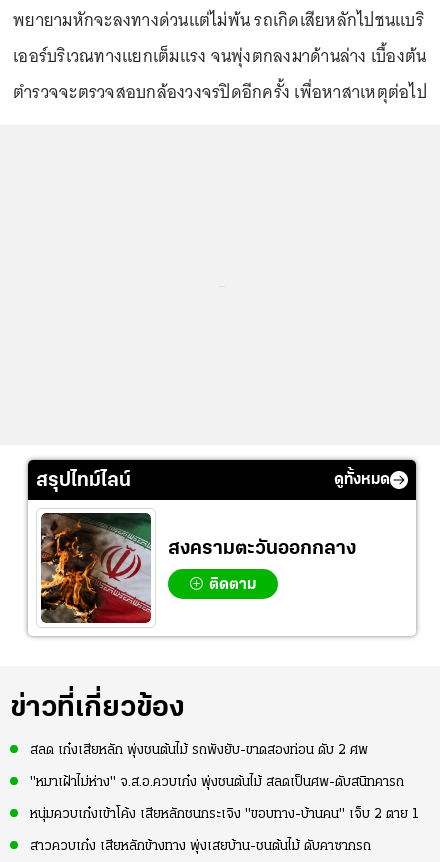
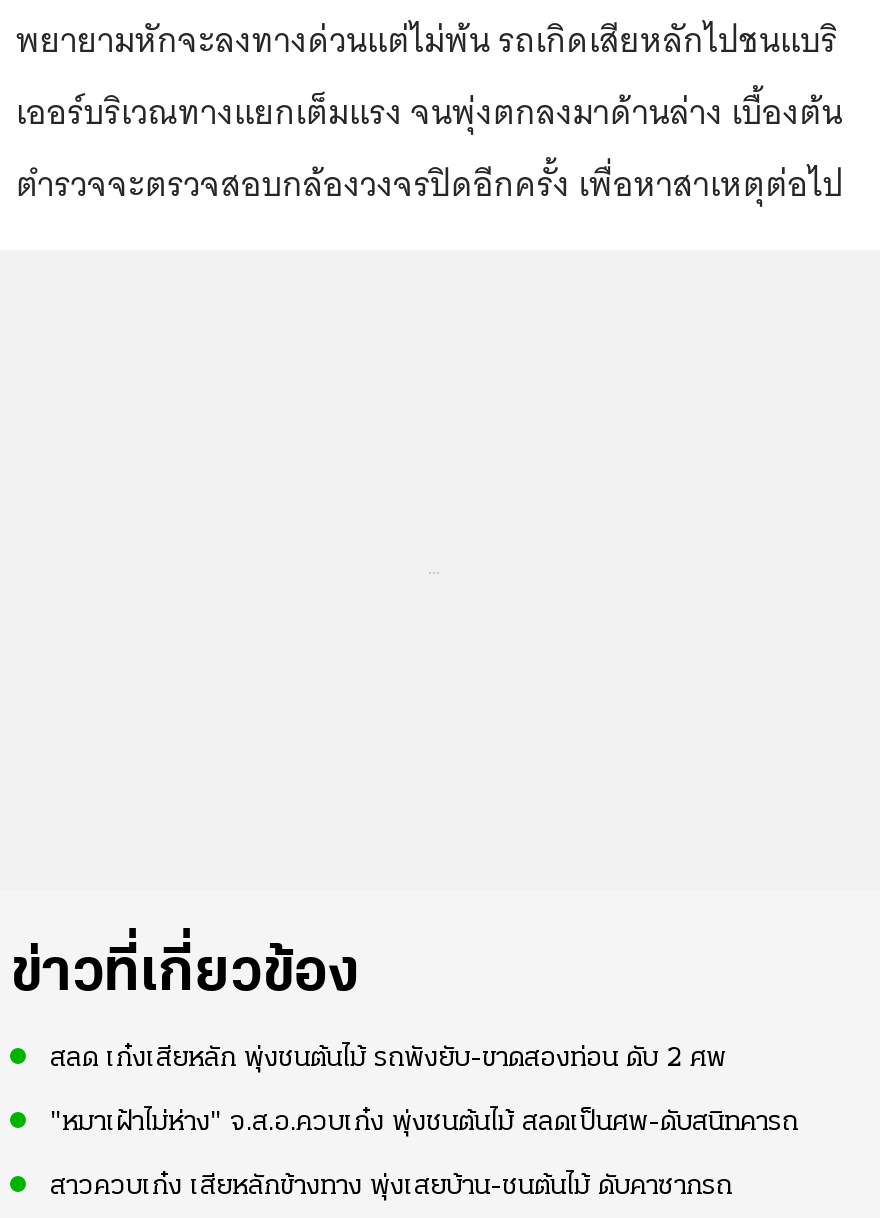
- สรุปไทม์ไลน์
- ดูทั้งหมด

- [image]
- สงครามตะวันออกกลาง
- ติดตาม

- หนุ่มควบเก๋งเข้าโค้ง เสียหลักชนกระเจิง "ขอบทาง-บ้านคน" เจ็บ 2 ตาย 1
